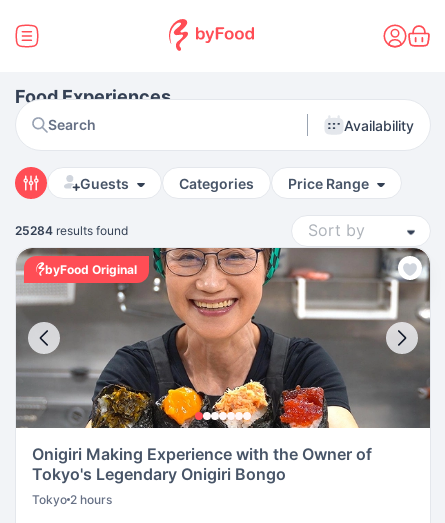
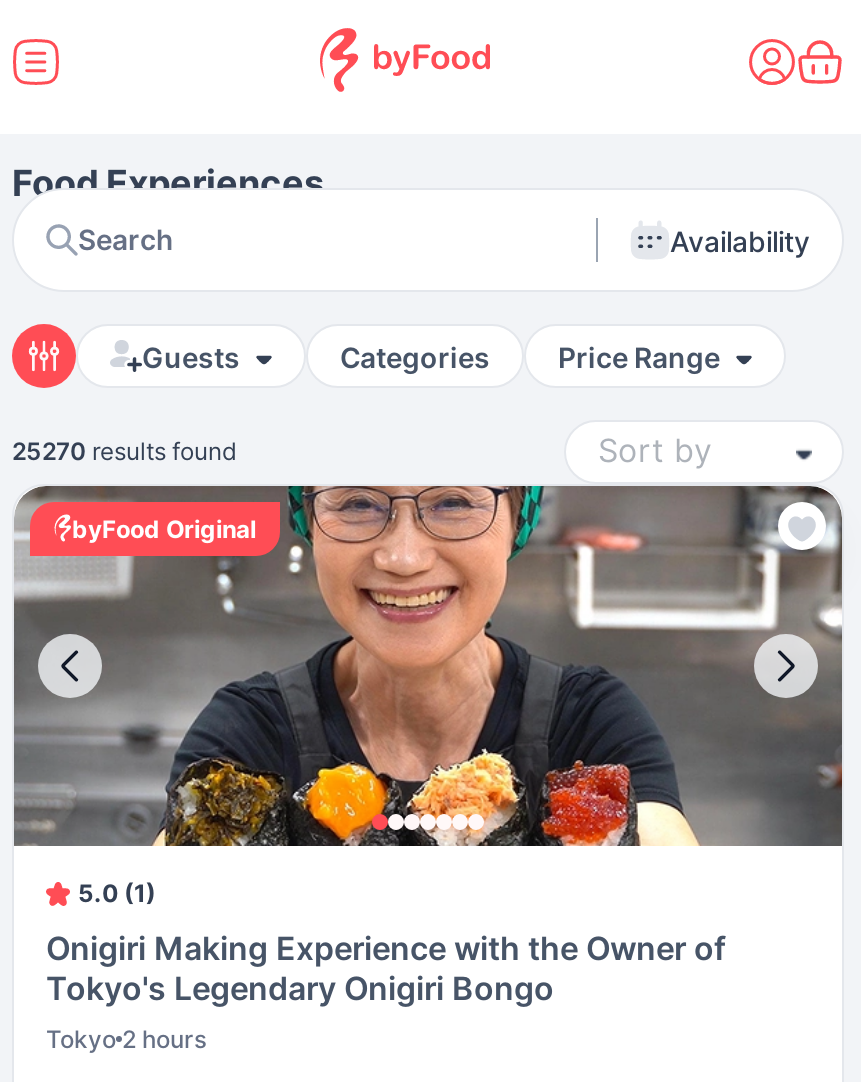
- 25284 results found
+ 25270 results found

+ 5.0 (1)
